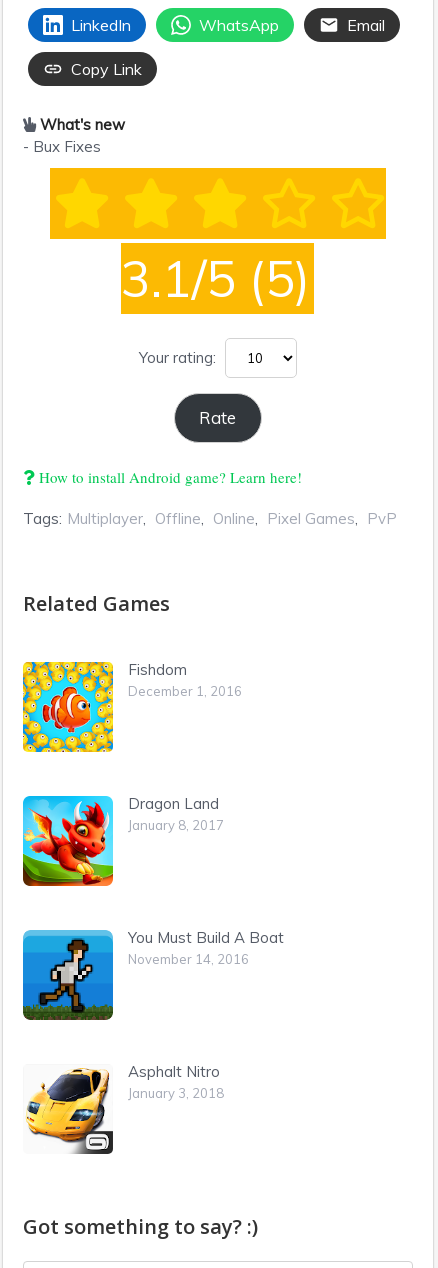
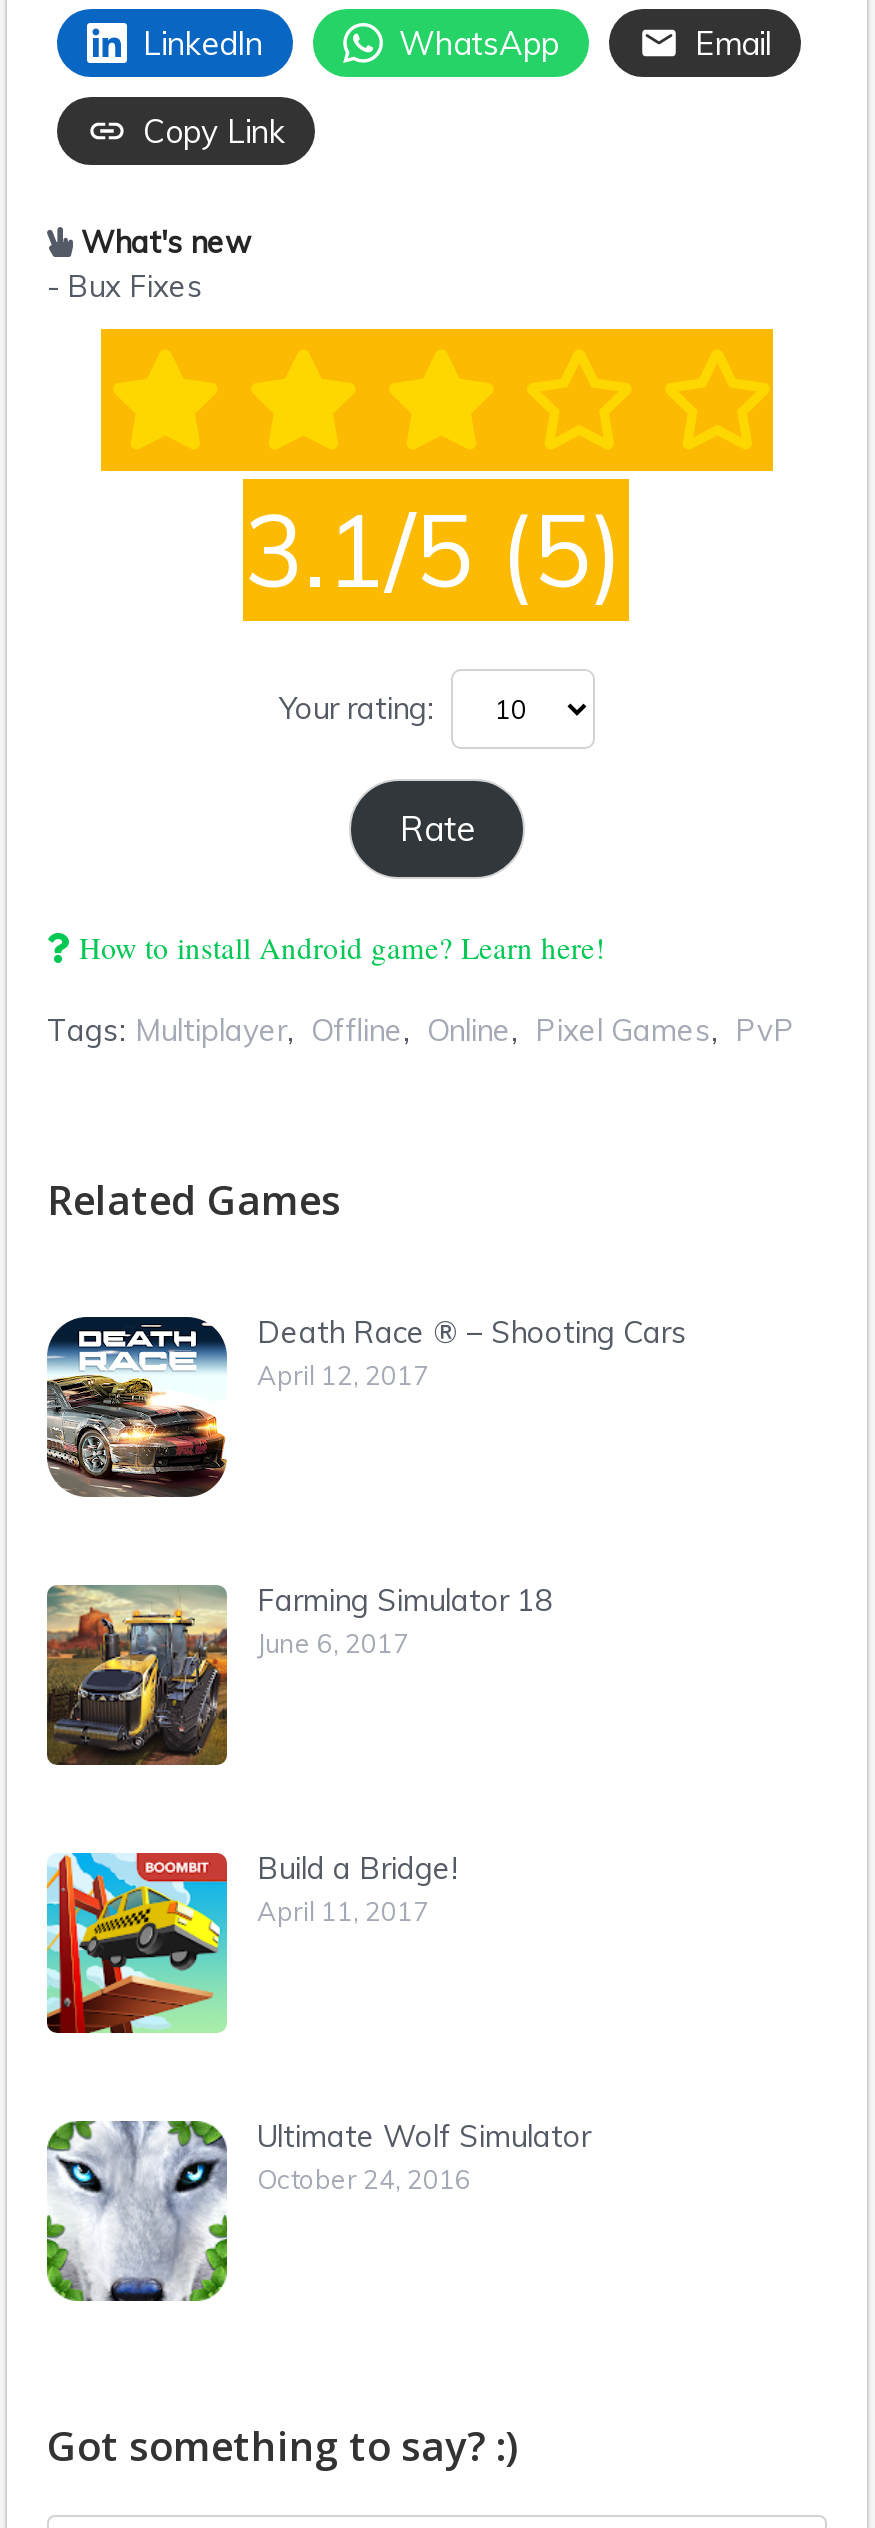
- [image]
- Fishdom
- December 1, 2016
+ [image]
+ Death Race ® – Shooting Cars
+ April 12, 2017

- [image]
- Dragon Land
- January 8, 2017
+ [image]
+ Farming Simulator 18
+ June 6, 2017

- [image]
- You Must Build A Boat
- November 14, 2016
+ [image]
+ Build a Bridge!
+ April 11, 2017

- [image]
- Asphalt Nitro
- January 3, 2018
+ [image]
+ Ultimate Wolf Simulator
+ October 24, 2016
